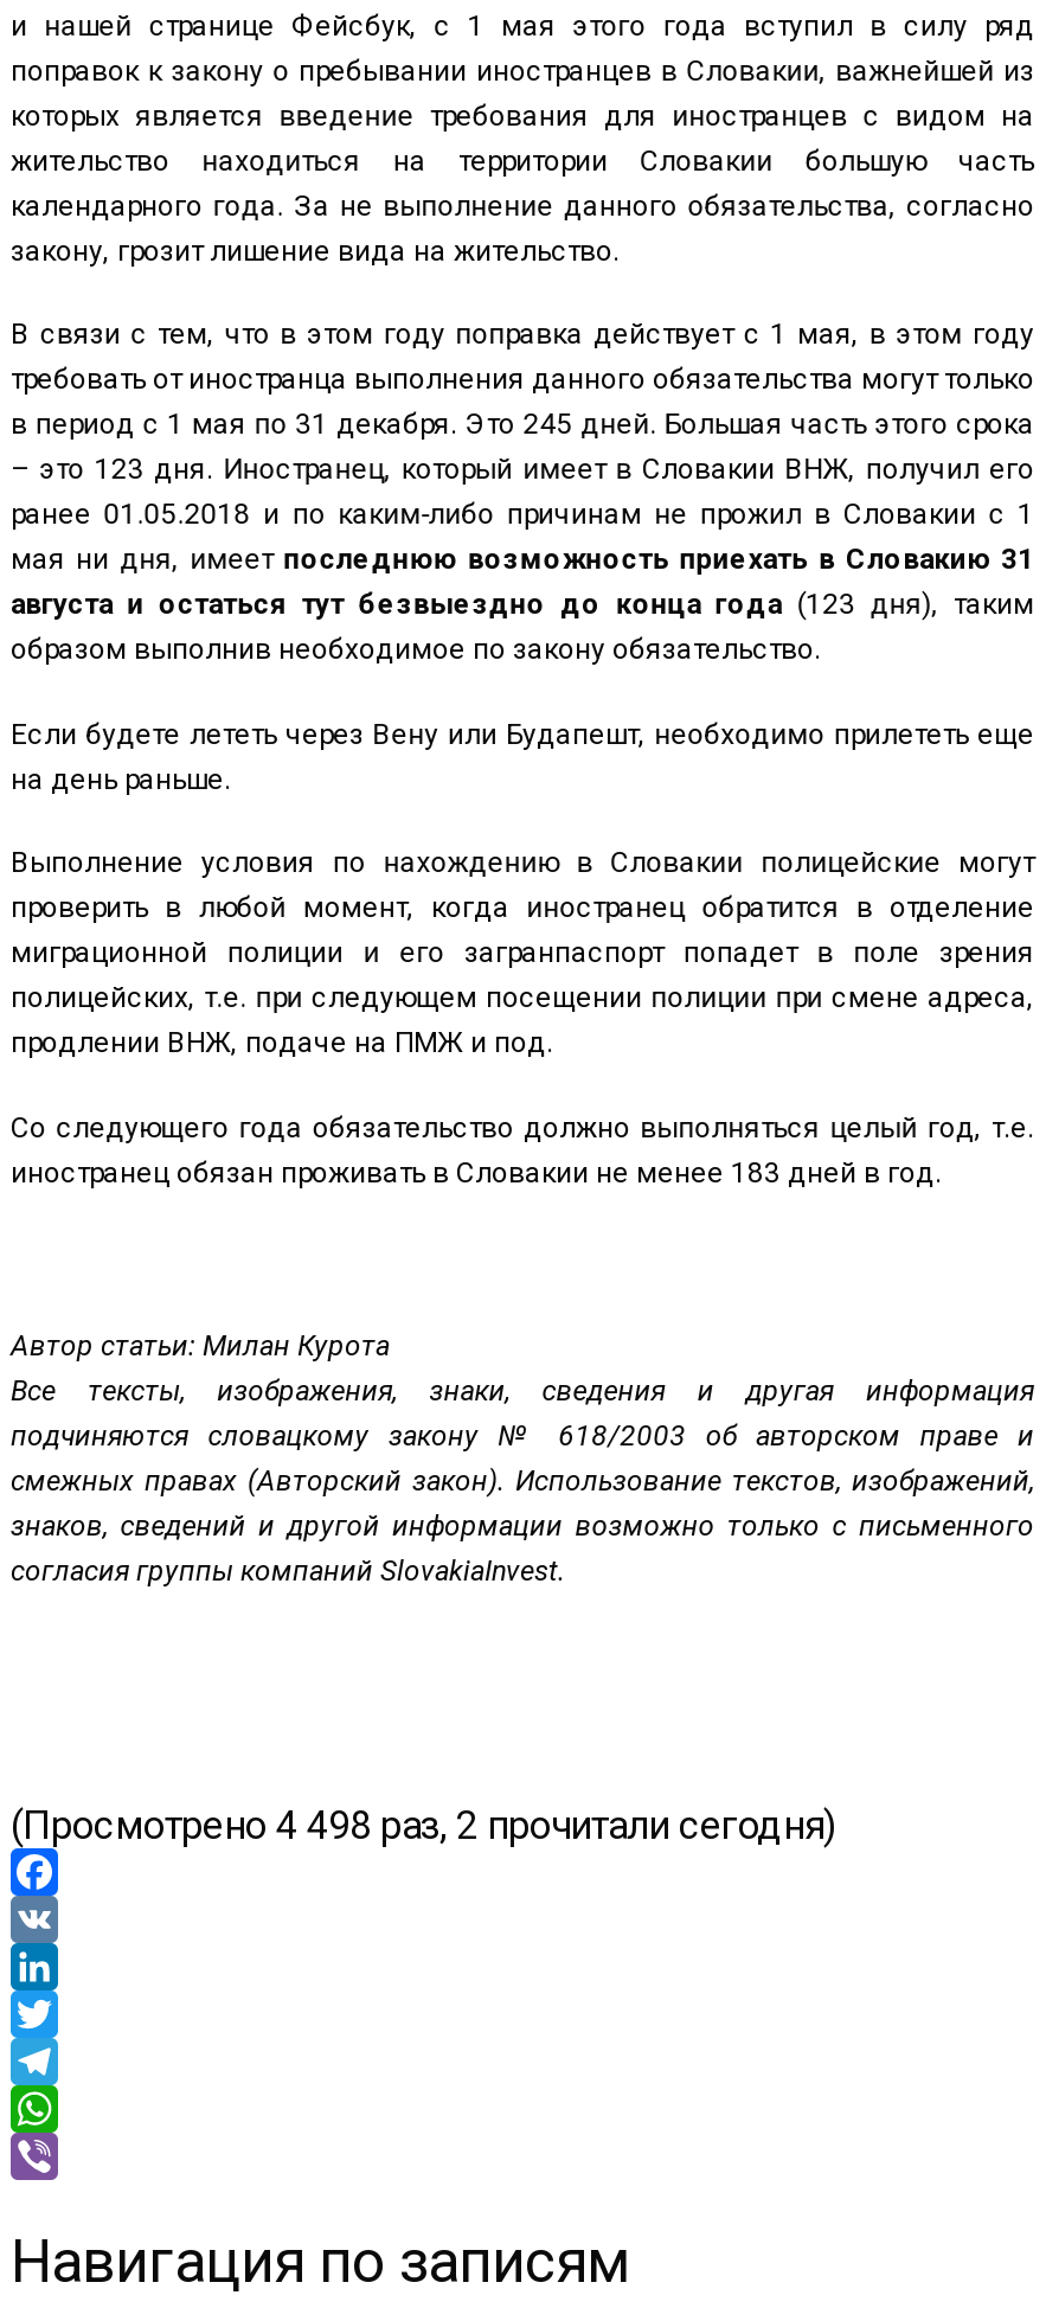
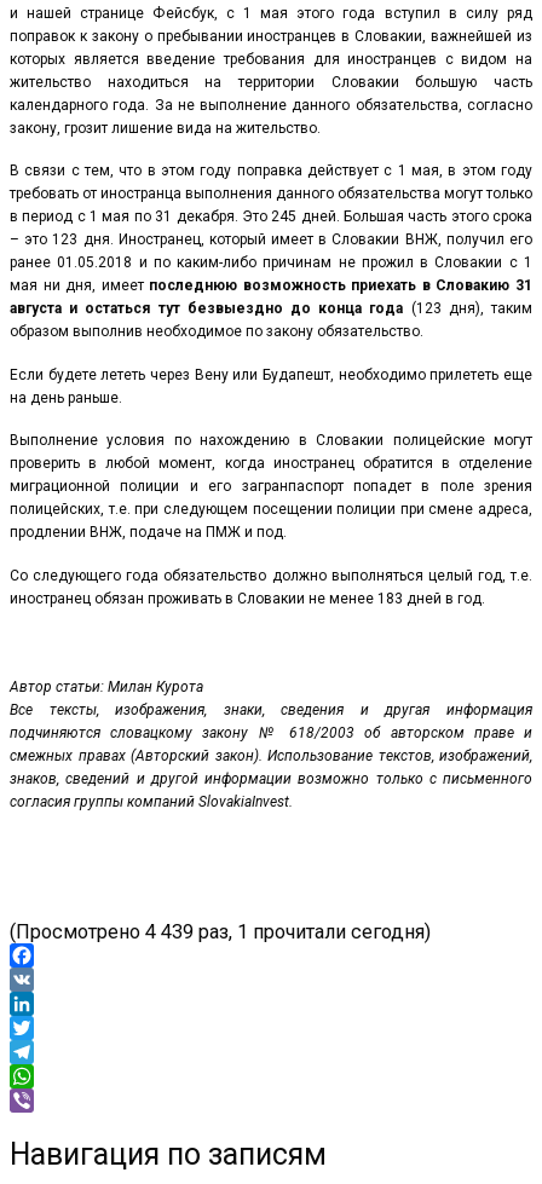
- (Просмотрено 4 498 раз, 2 прочитали сегодня)
+ (Просмотрено 4 439 раз, 1 прочитали сегодня)
